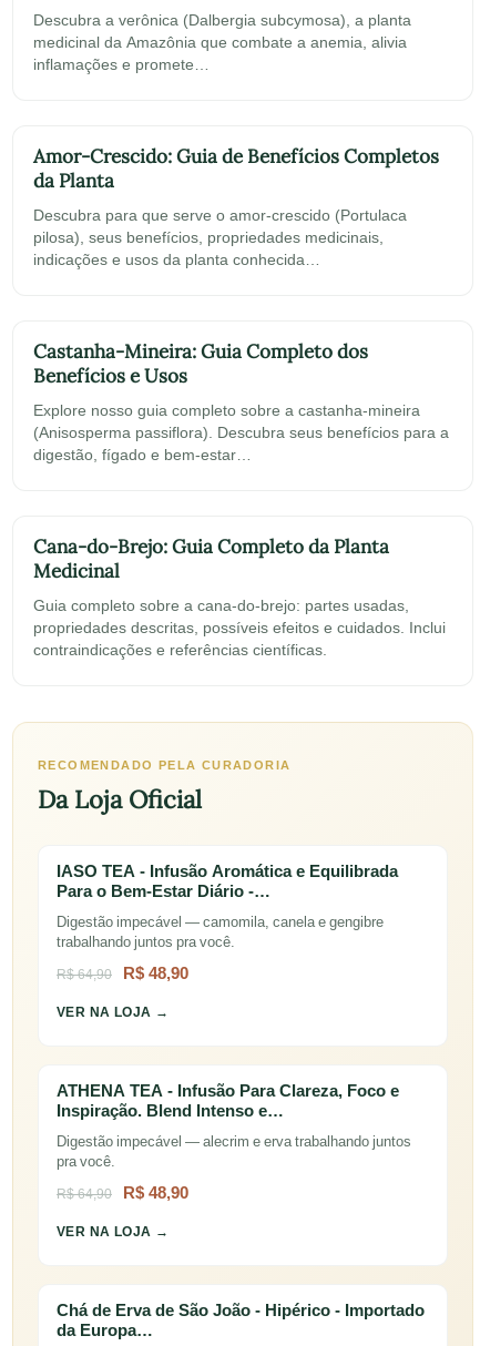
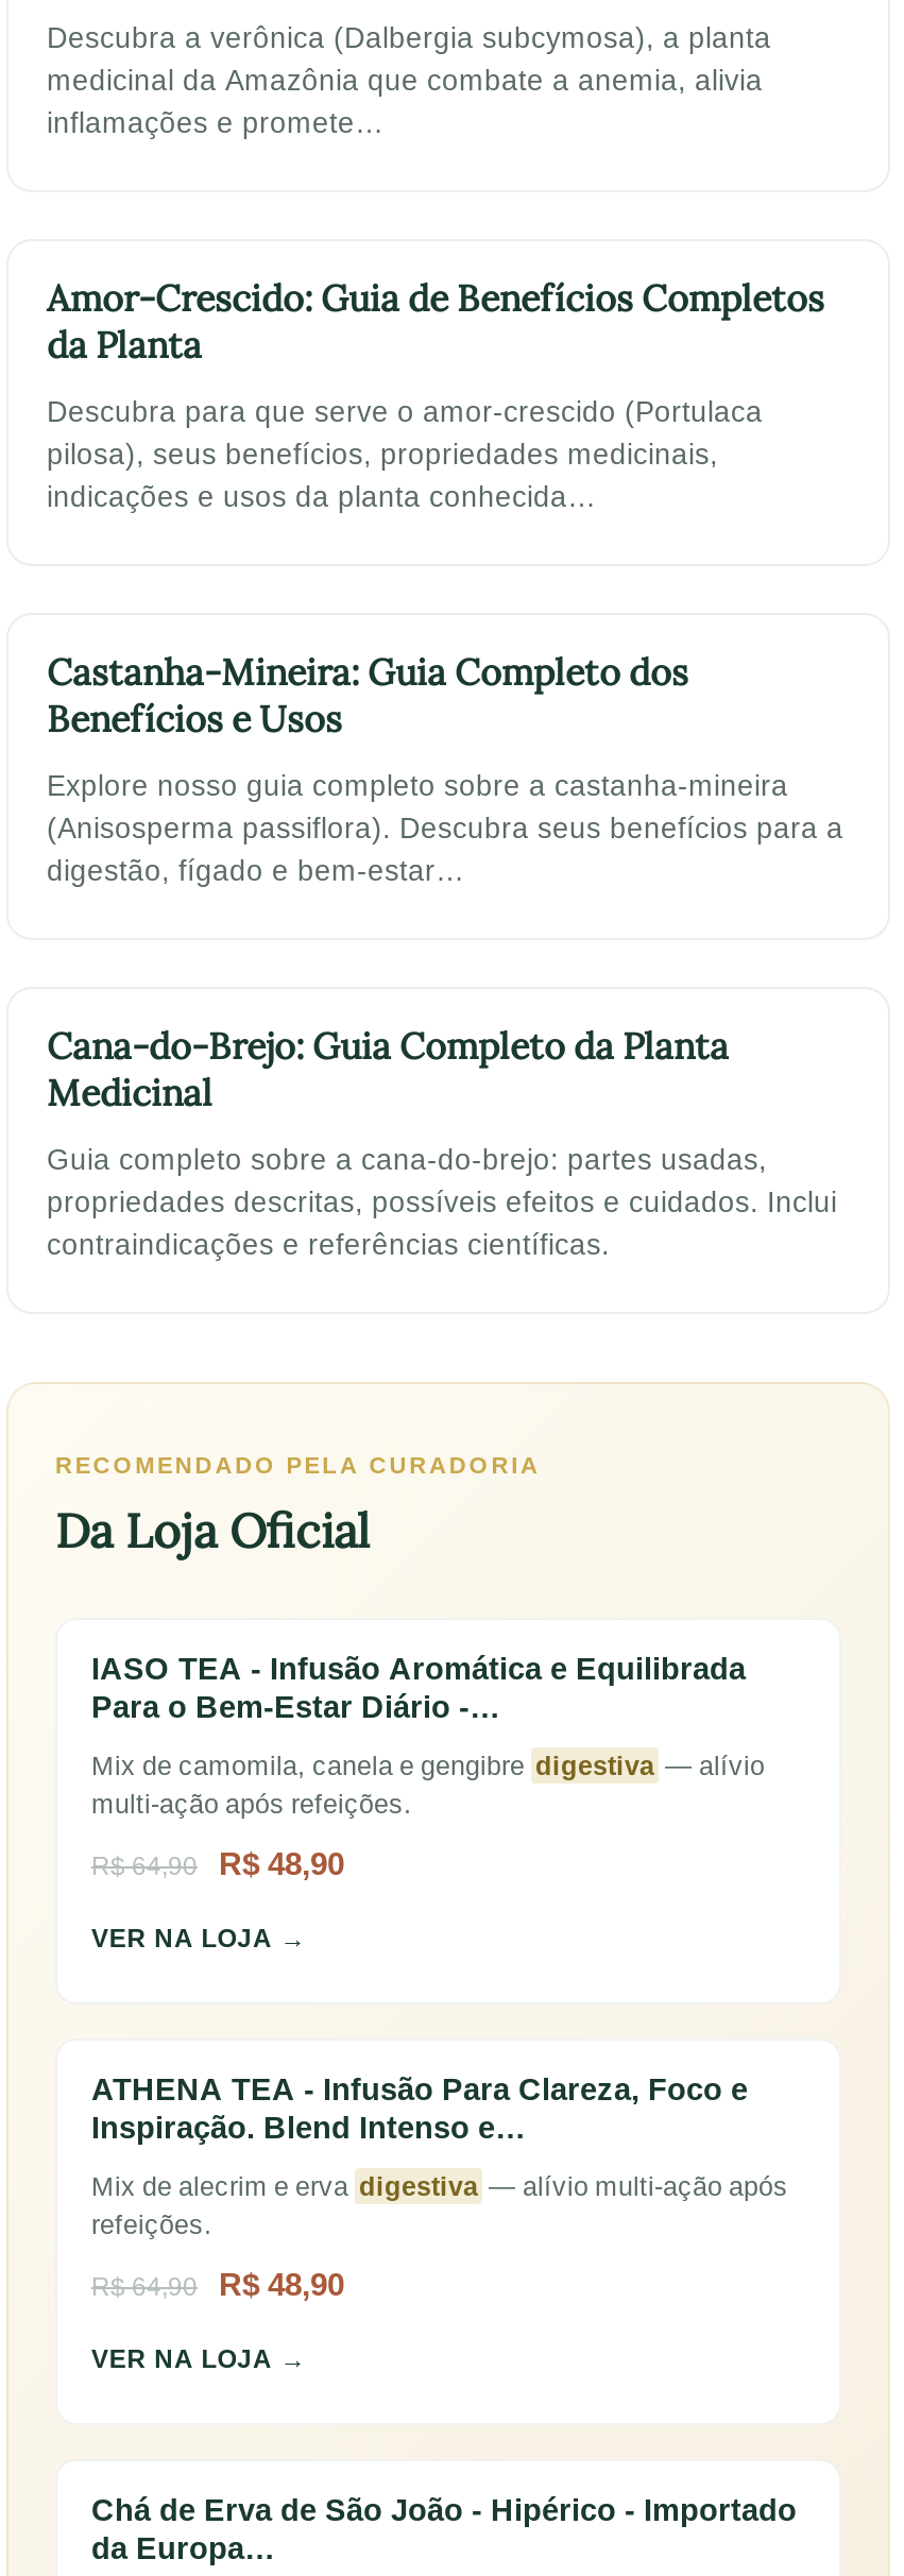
- Digestão impecável — camomila, canela e gengibre
- trabalhando juntos pra você.
+ Mix de camomila, canela e gengibre digestiva — alívio
+ multi-ação após refeições.

- Digestão impecável — alecrim e erva trabalhando juntos
- pra você.
+ Mix de alecrim e erva digestiva — alívio multi-ação após
+ refeições.
